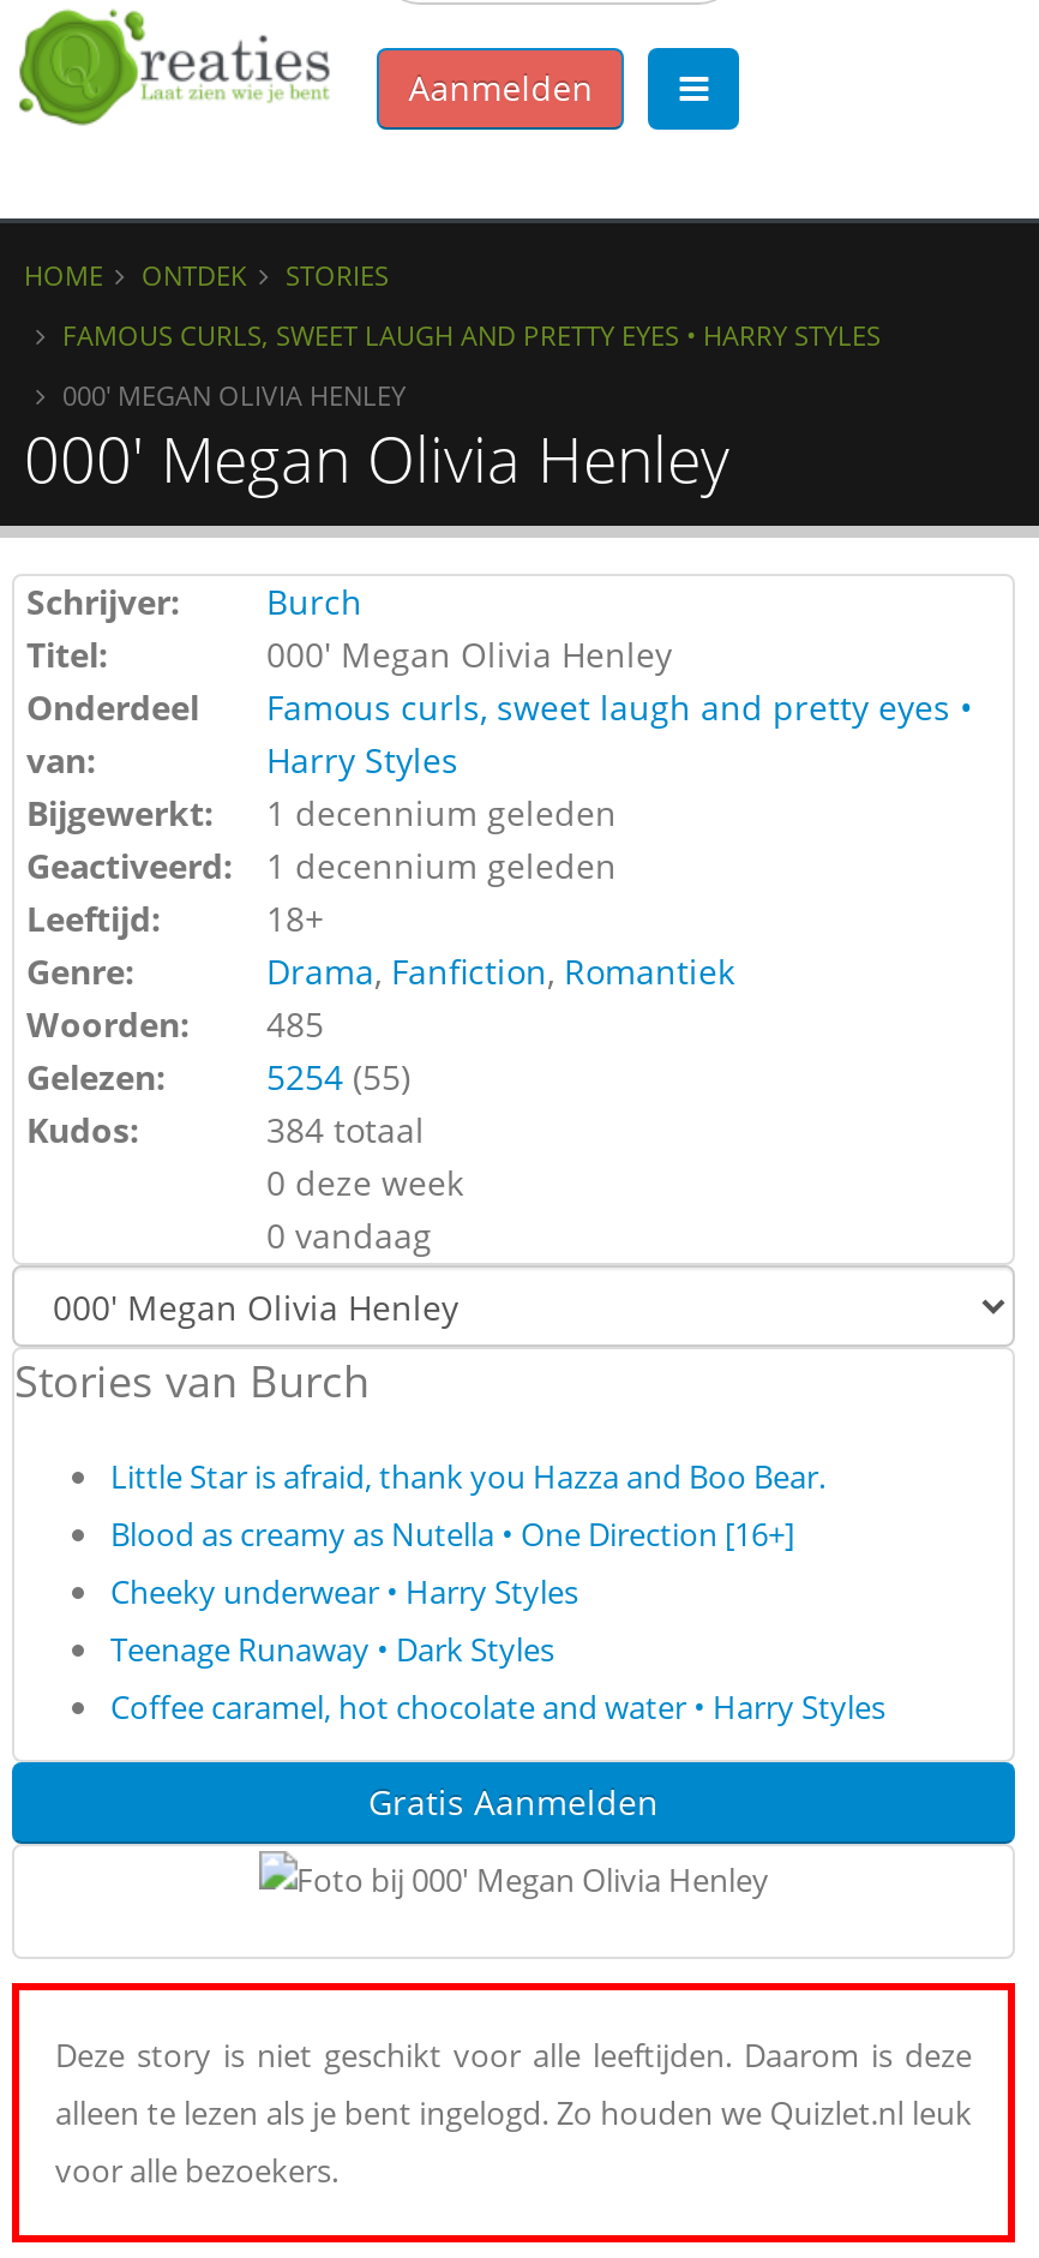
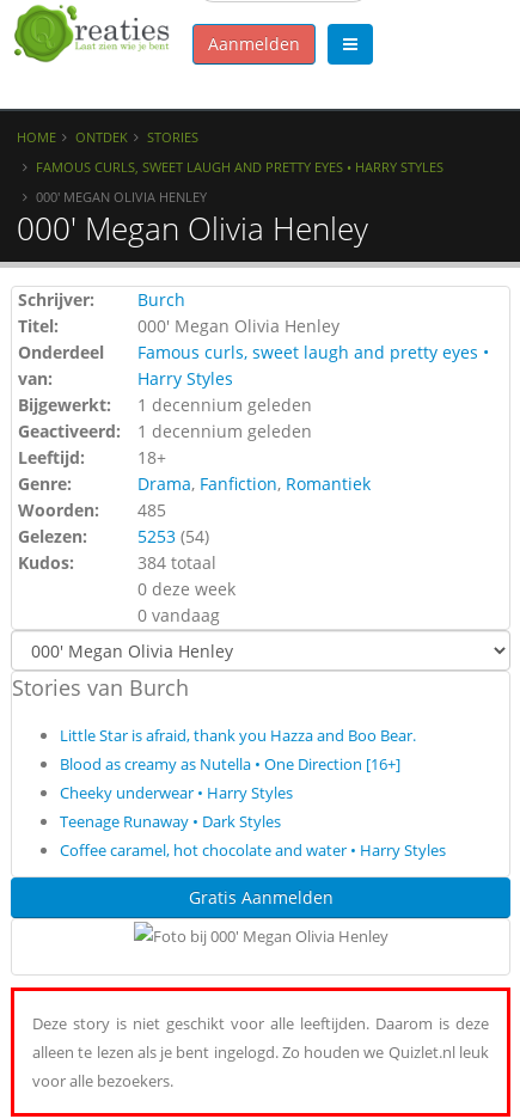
- 5254 (55)
+ 5253 (54)
